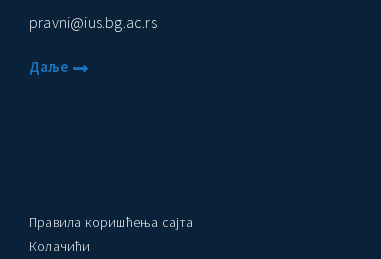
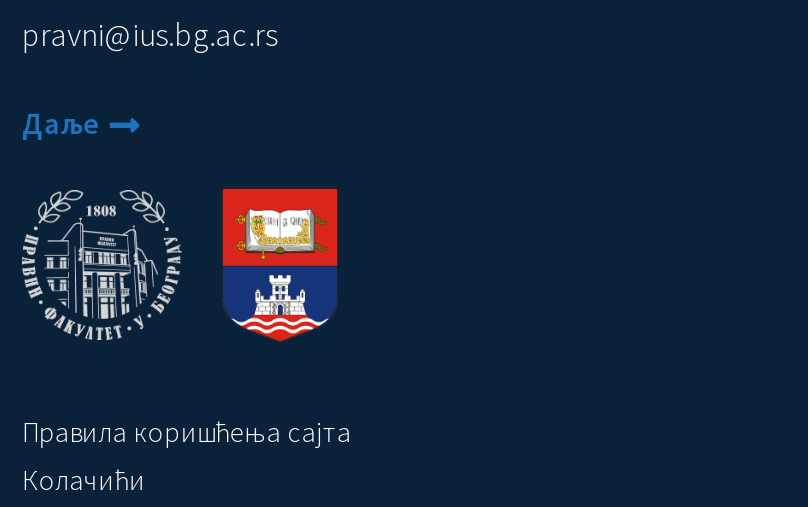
+ [image]

+ [image]
